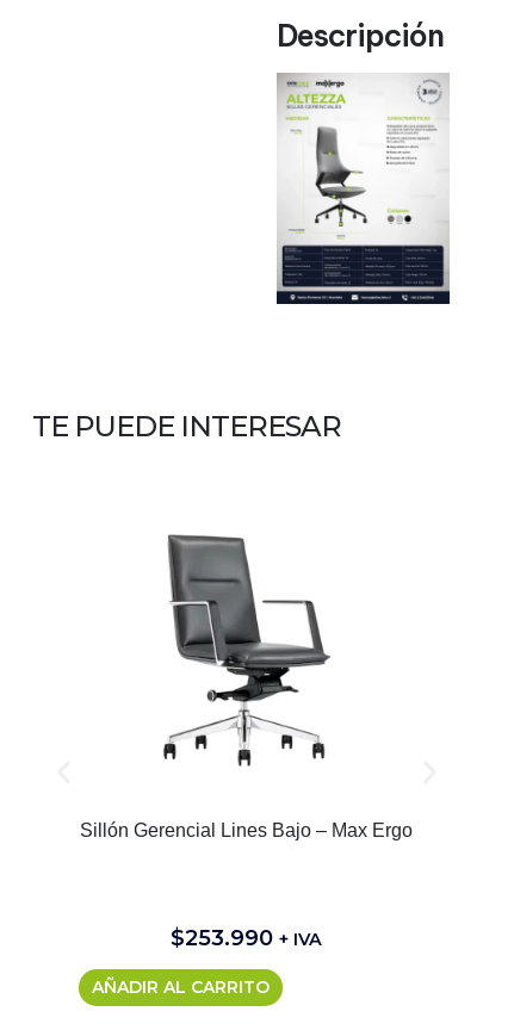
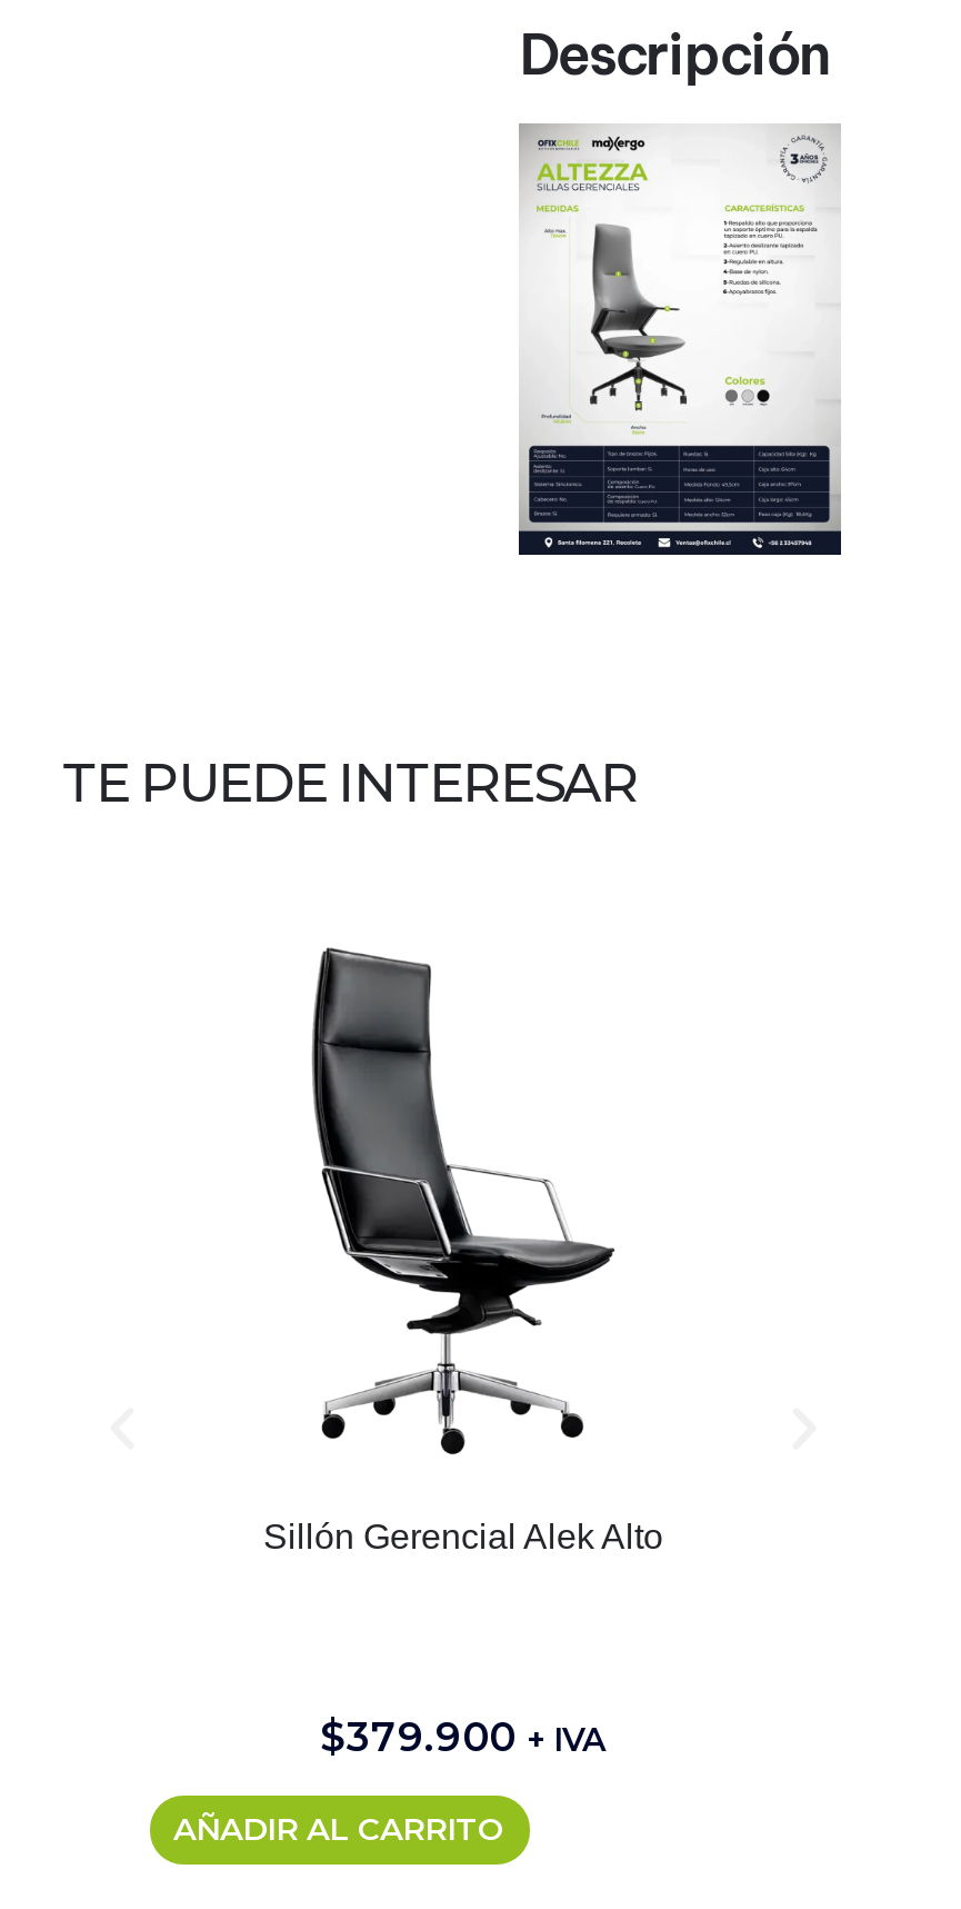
- [image]
- Sillón Gerencial Lines Bajo – Max Ergo
+ [image]
+ Sillón Gerencial Alek Alto

- $253.990 + IVA
+ $379.900 + IVA
